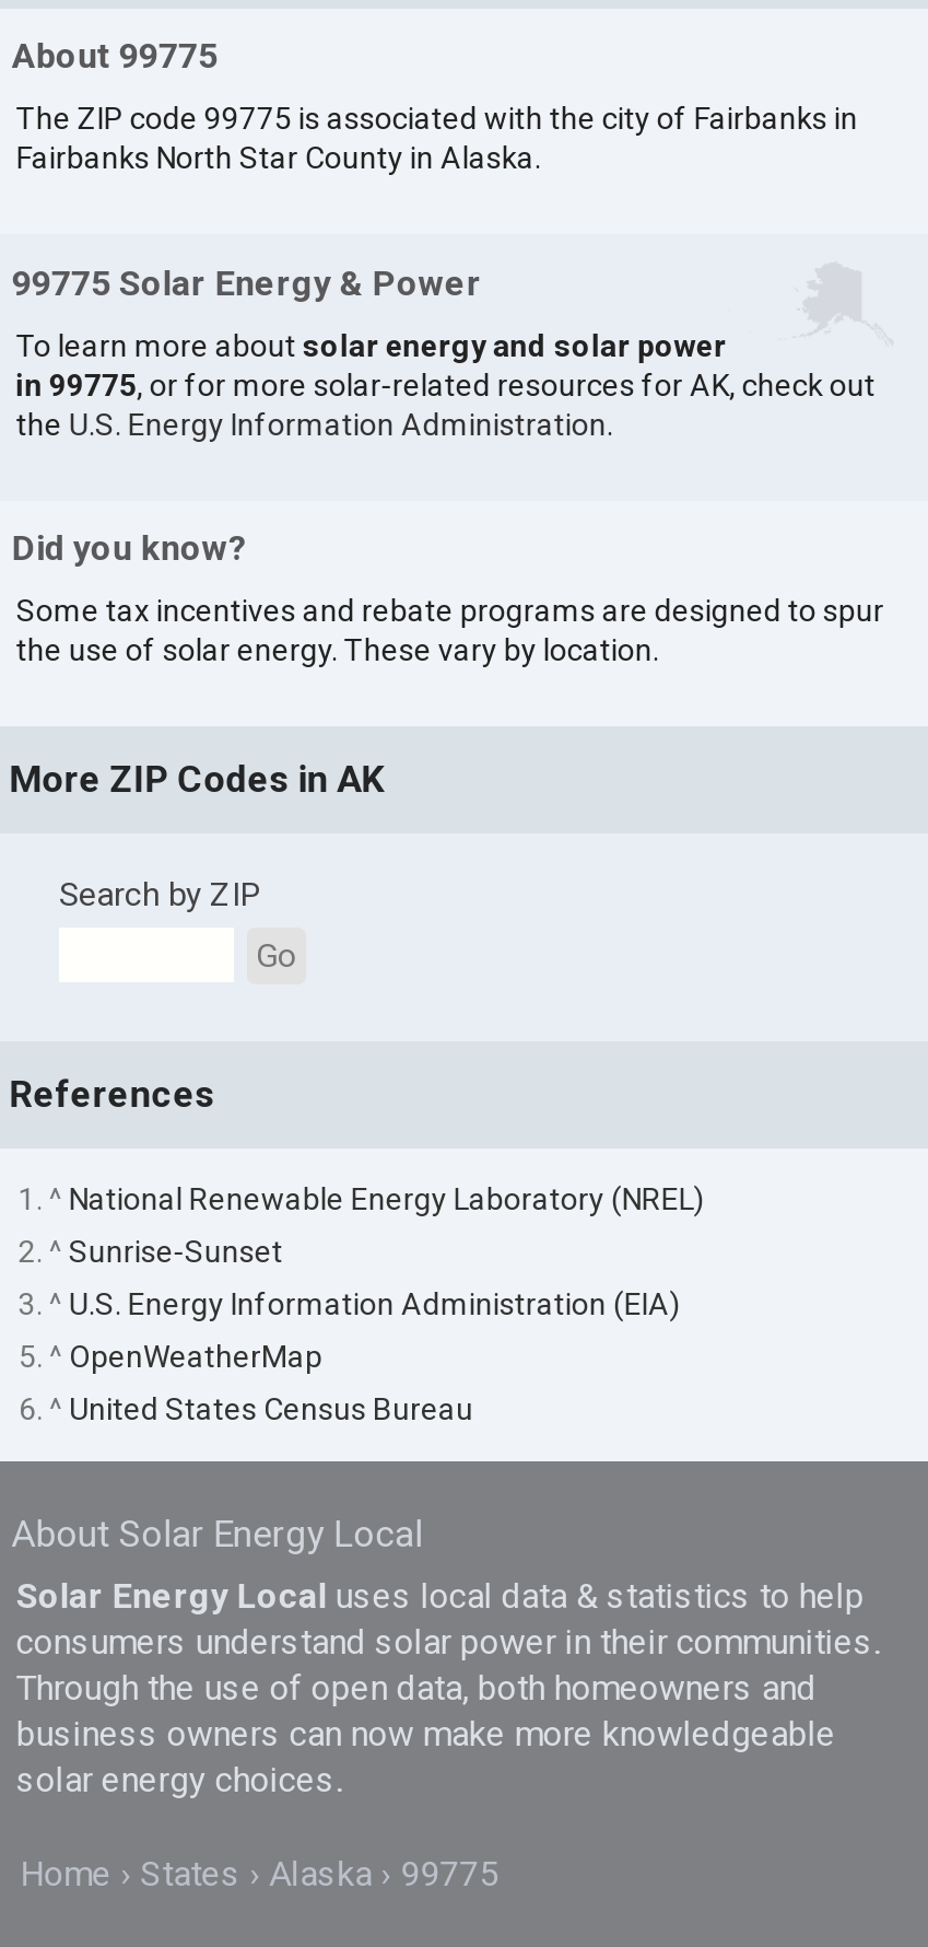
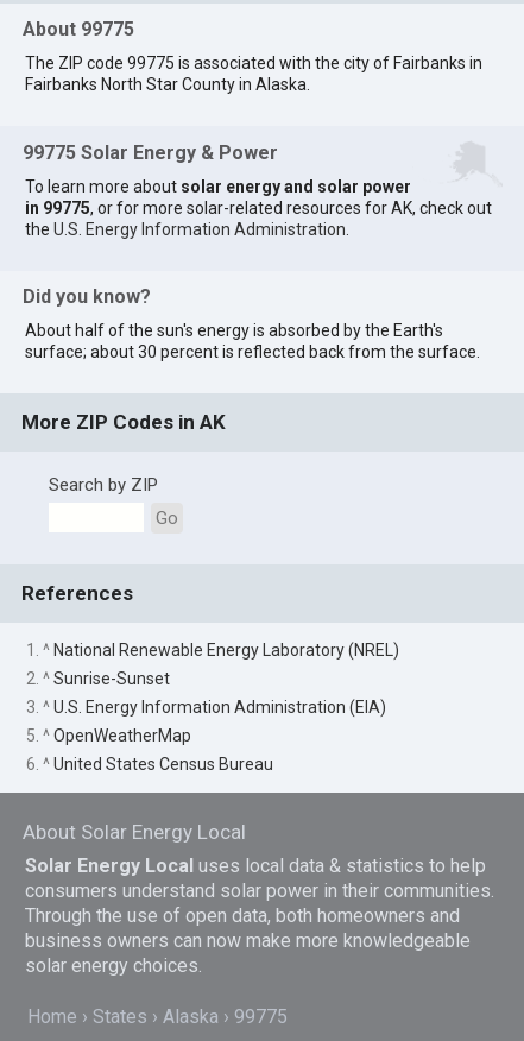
- Some tax incentives and rebate programs are designed to spur
- the use of solar energy. These vary by location.
+ About half of the sun's energy is absorbed by the Earth's
+ surface; about 30 percent is reflected back from the surface.
